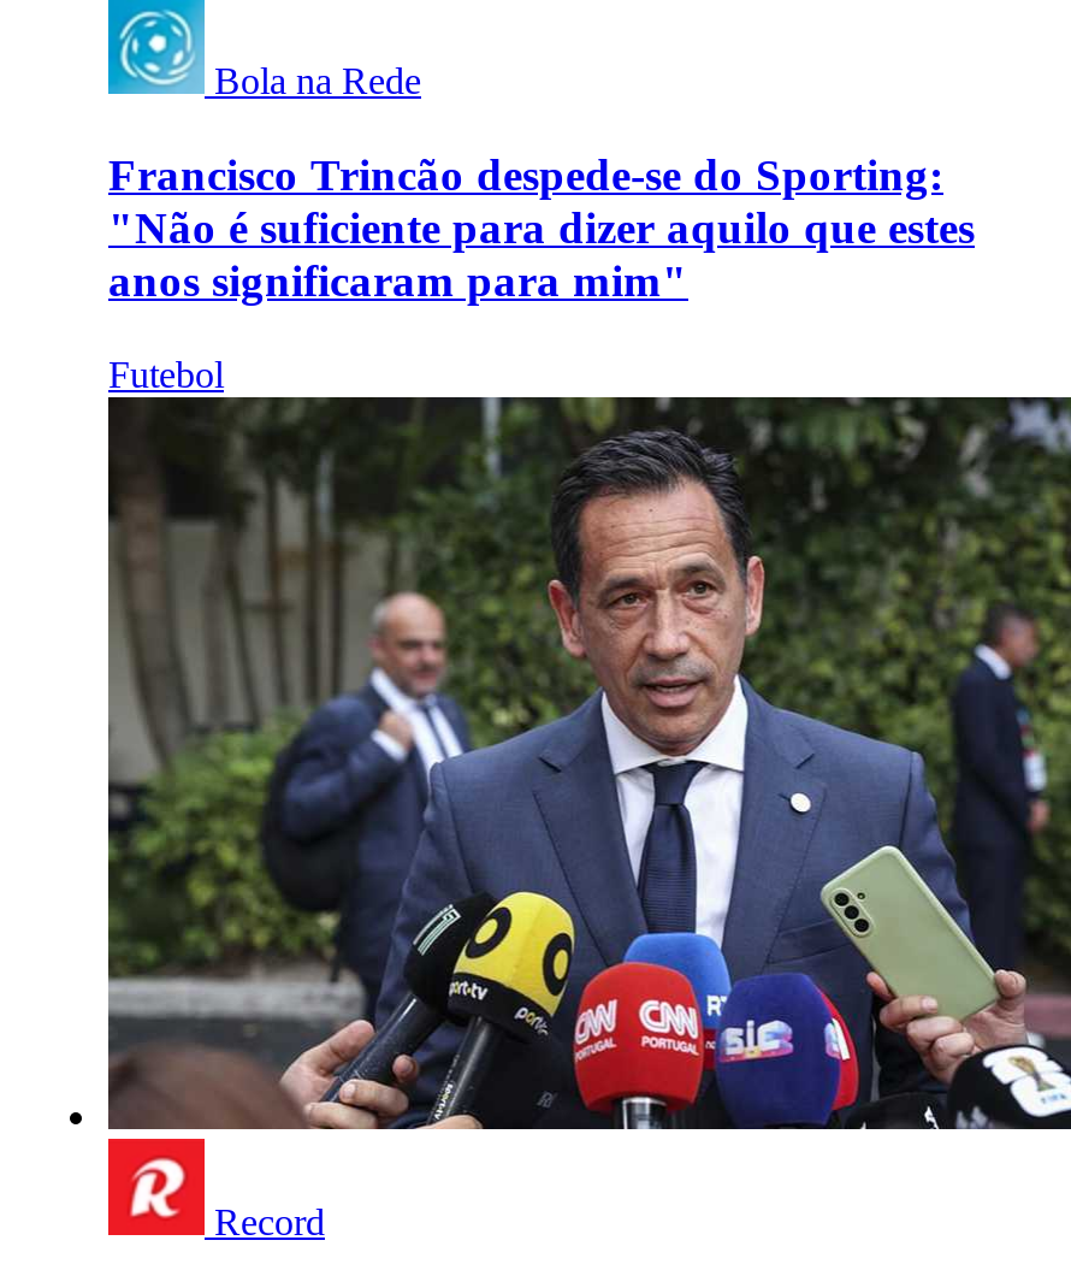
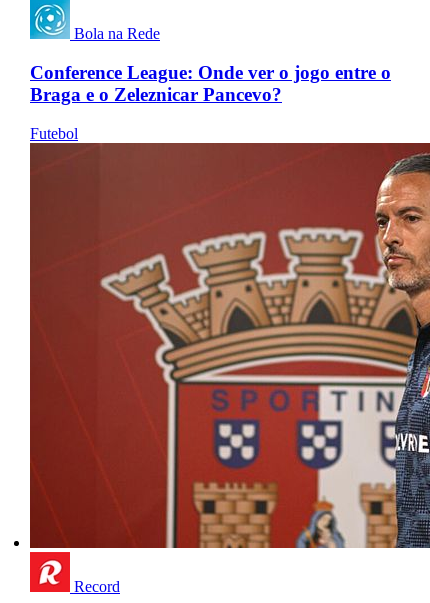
- Francisco Trincão despede-se do Sporting:
- "Não é suficiente para dizer aquilo que estes
- anos significaram para mim"
+ Conference League: Onde ver o jogo entre o
+ Braga e o Zeleznicar Pancevo?

moved up: Futebol

- [image]
+ [image]
